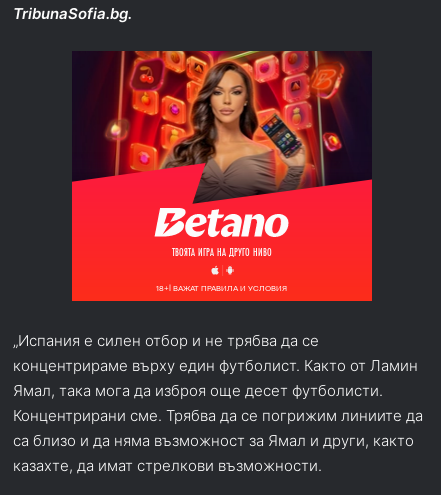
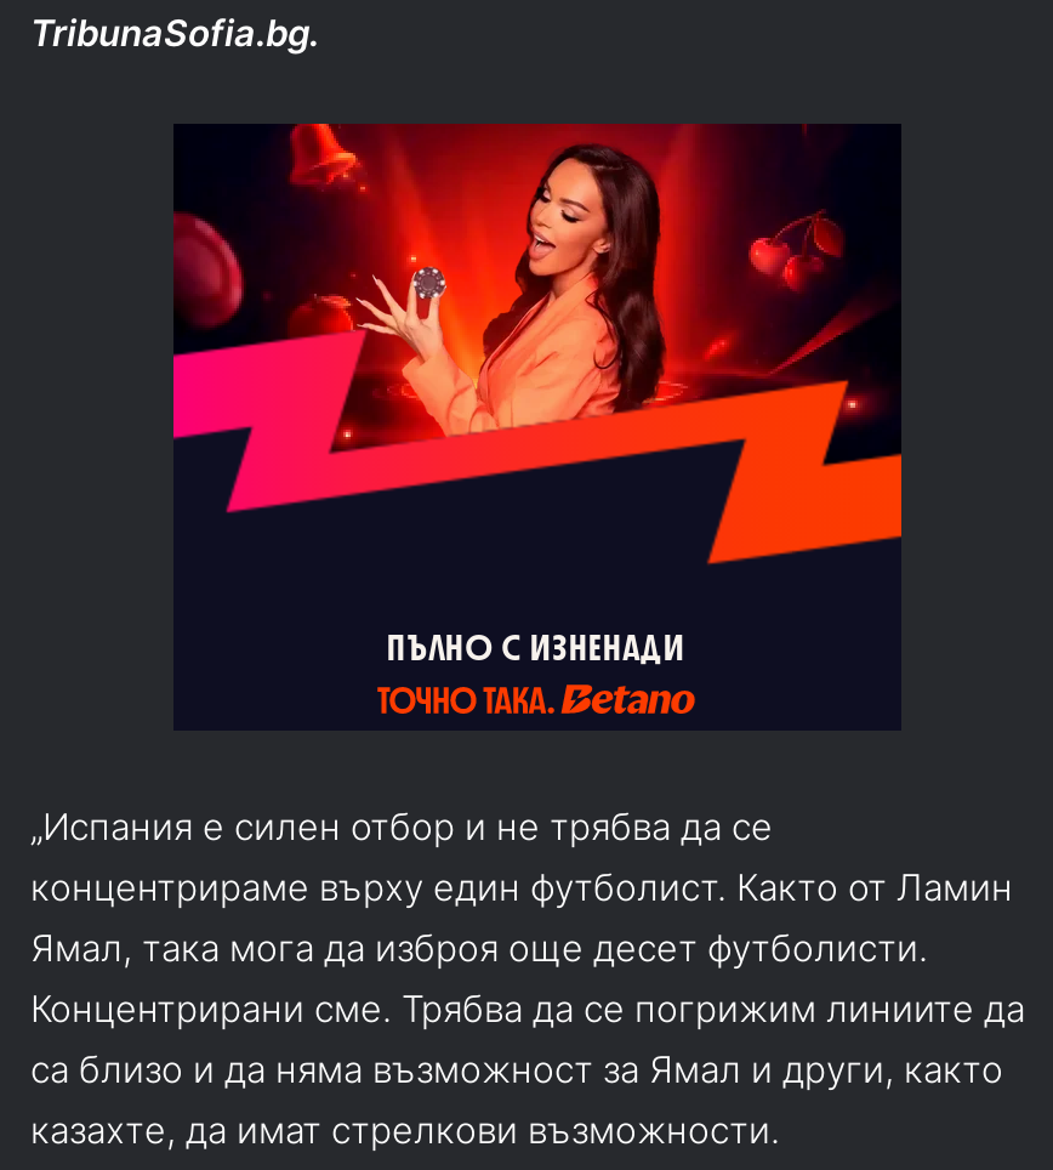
- [image]
+ [image]
